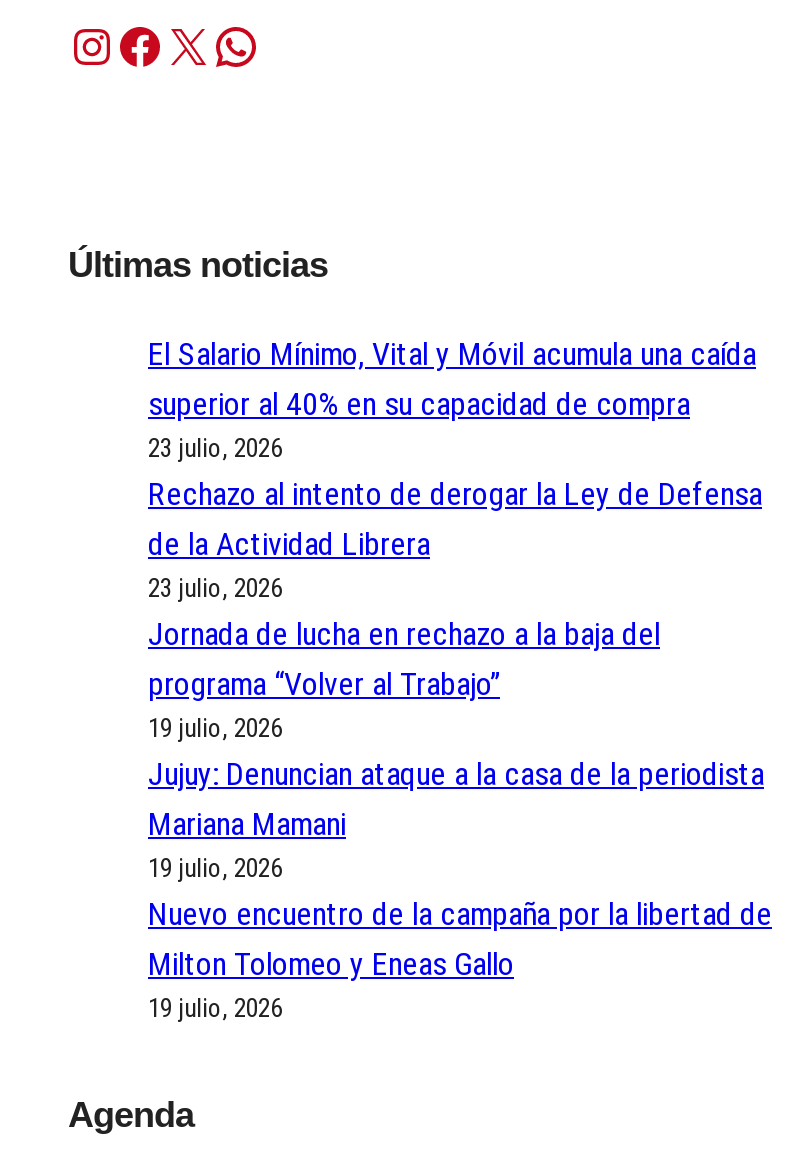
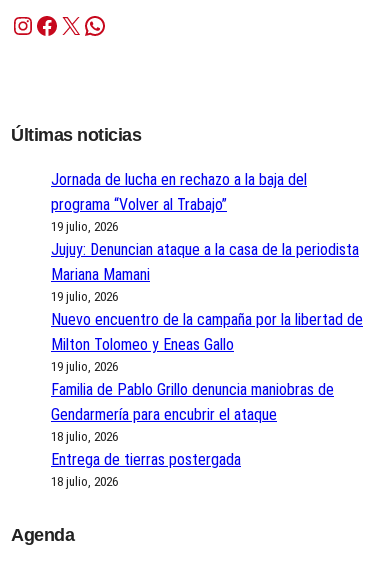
- El Salario Mínimo, Vital y Móvil acumula una caída
- superior al 40% en su capacidad de compra
- 23 julio, 2026
- Rechazo al intento de derogar la Ley de Defensa
- de la Actividad Librera
- 23 julio, 2026

moved up: Jornada de lucha en rechazo a la baja del | programa “Volver al Trabajo” | 19 julio, 2026 | ... | Milton Tolomeo y Eneas Gallo | 19 julio, 2026

+ Familia de Pablo Grillo denuncia maniobras de
+ Gendarmería para encubrir el ataque
+ 18 julio, 2026
+ Entrega de tierras postergada
+ 18 julio, 2026
